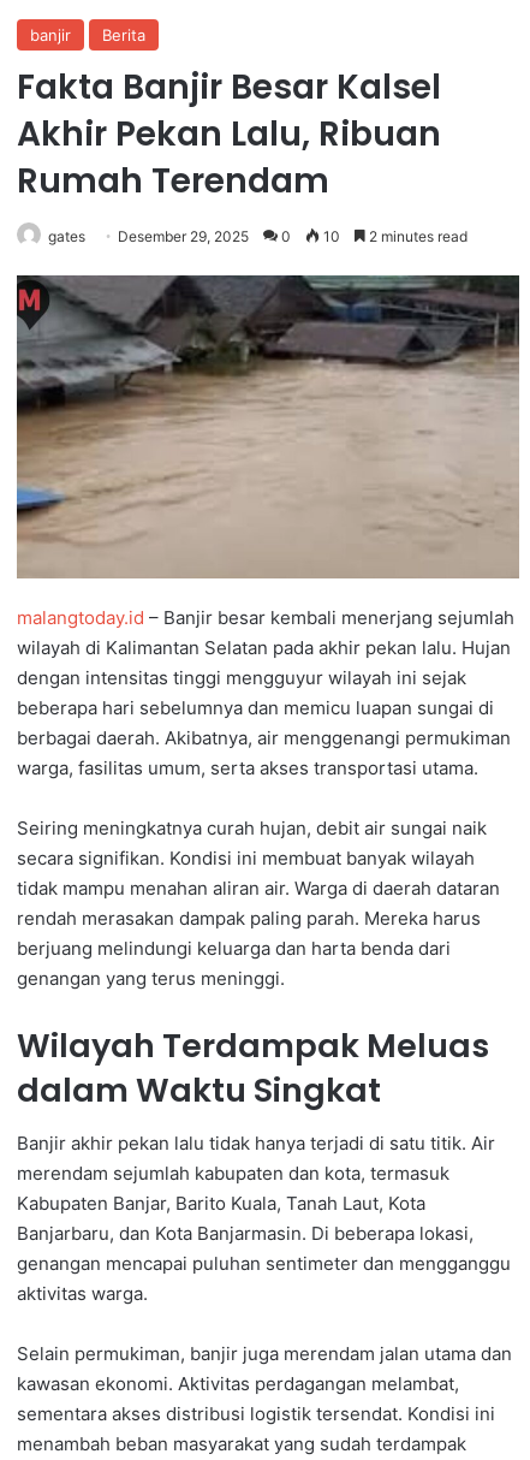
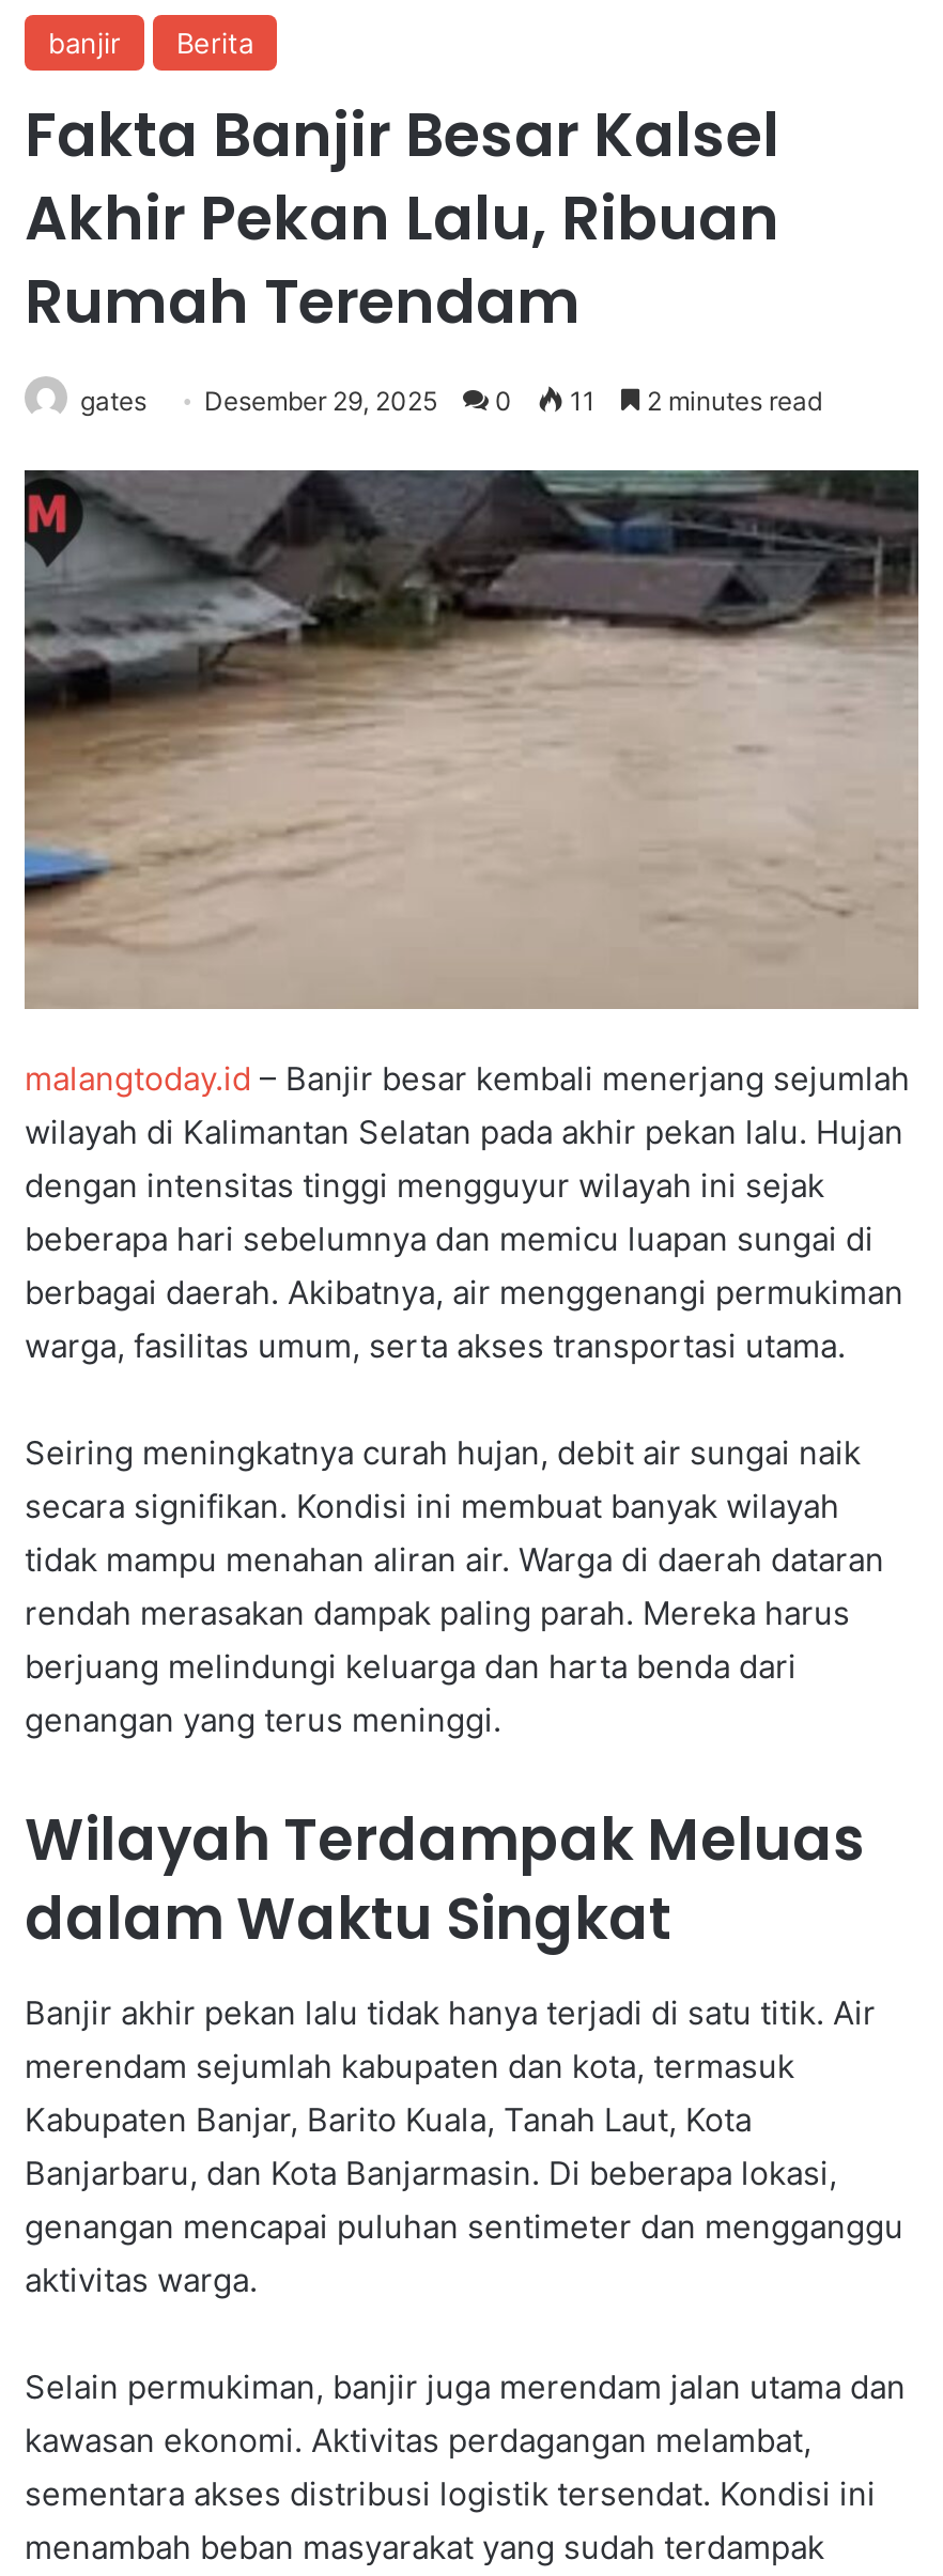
- gates Desember 29, 2025 0 10 2 minutes read
+ gates Desember 29, 2025 0 11 2 minutes read
